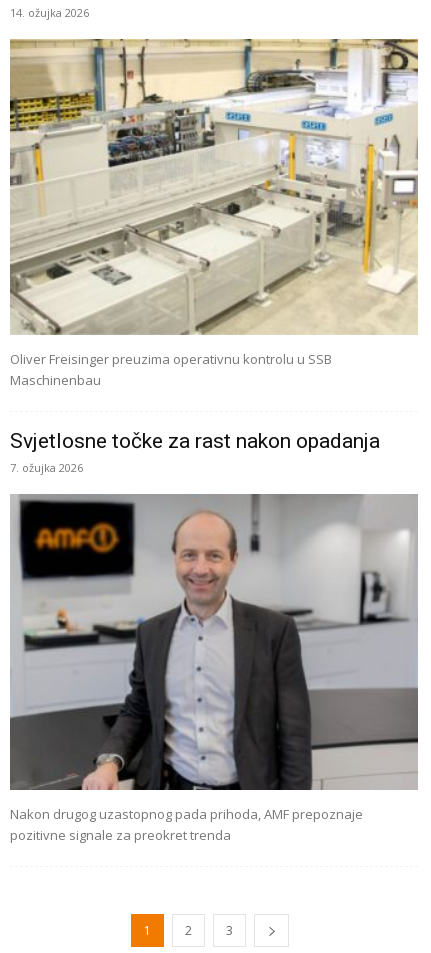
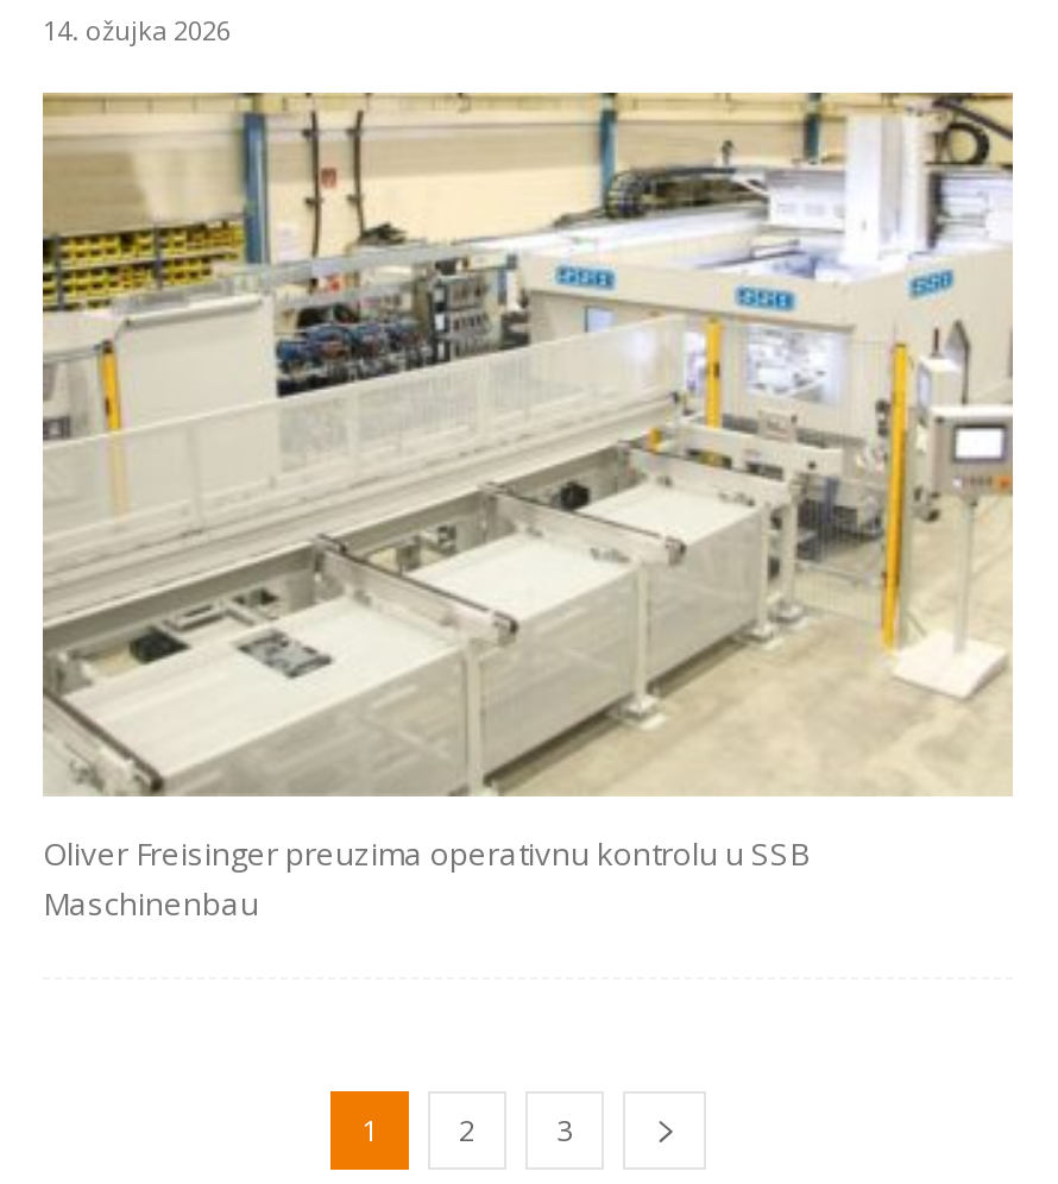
- Svjetlosne točke za rast nakon opadanja
- 7. ožujka 2026

- [image]
- Nakon drugog uzastopnog pada prihoda, AMF prepoznaje
- pozitivne signale za preokret trenda
